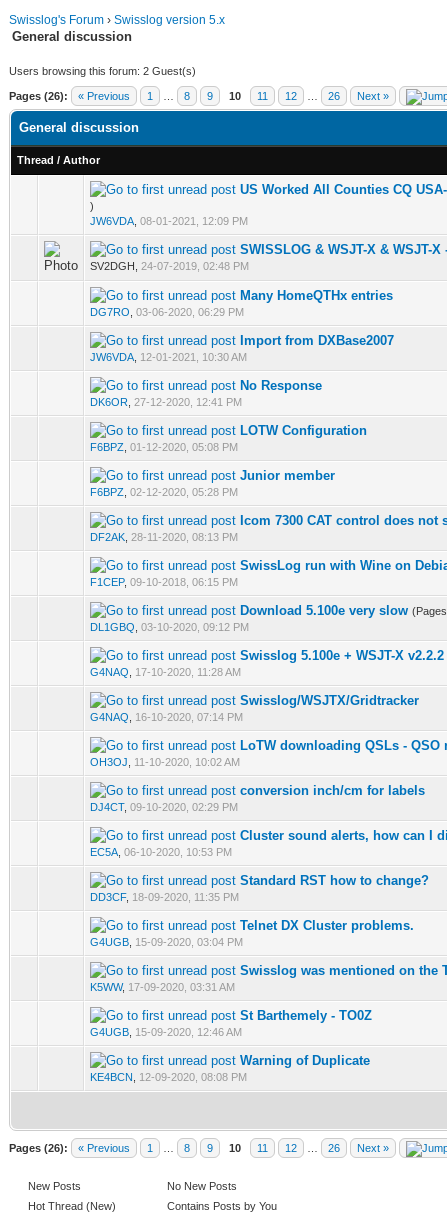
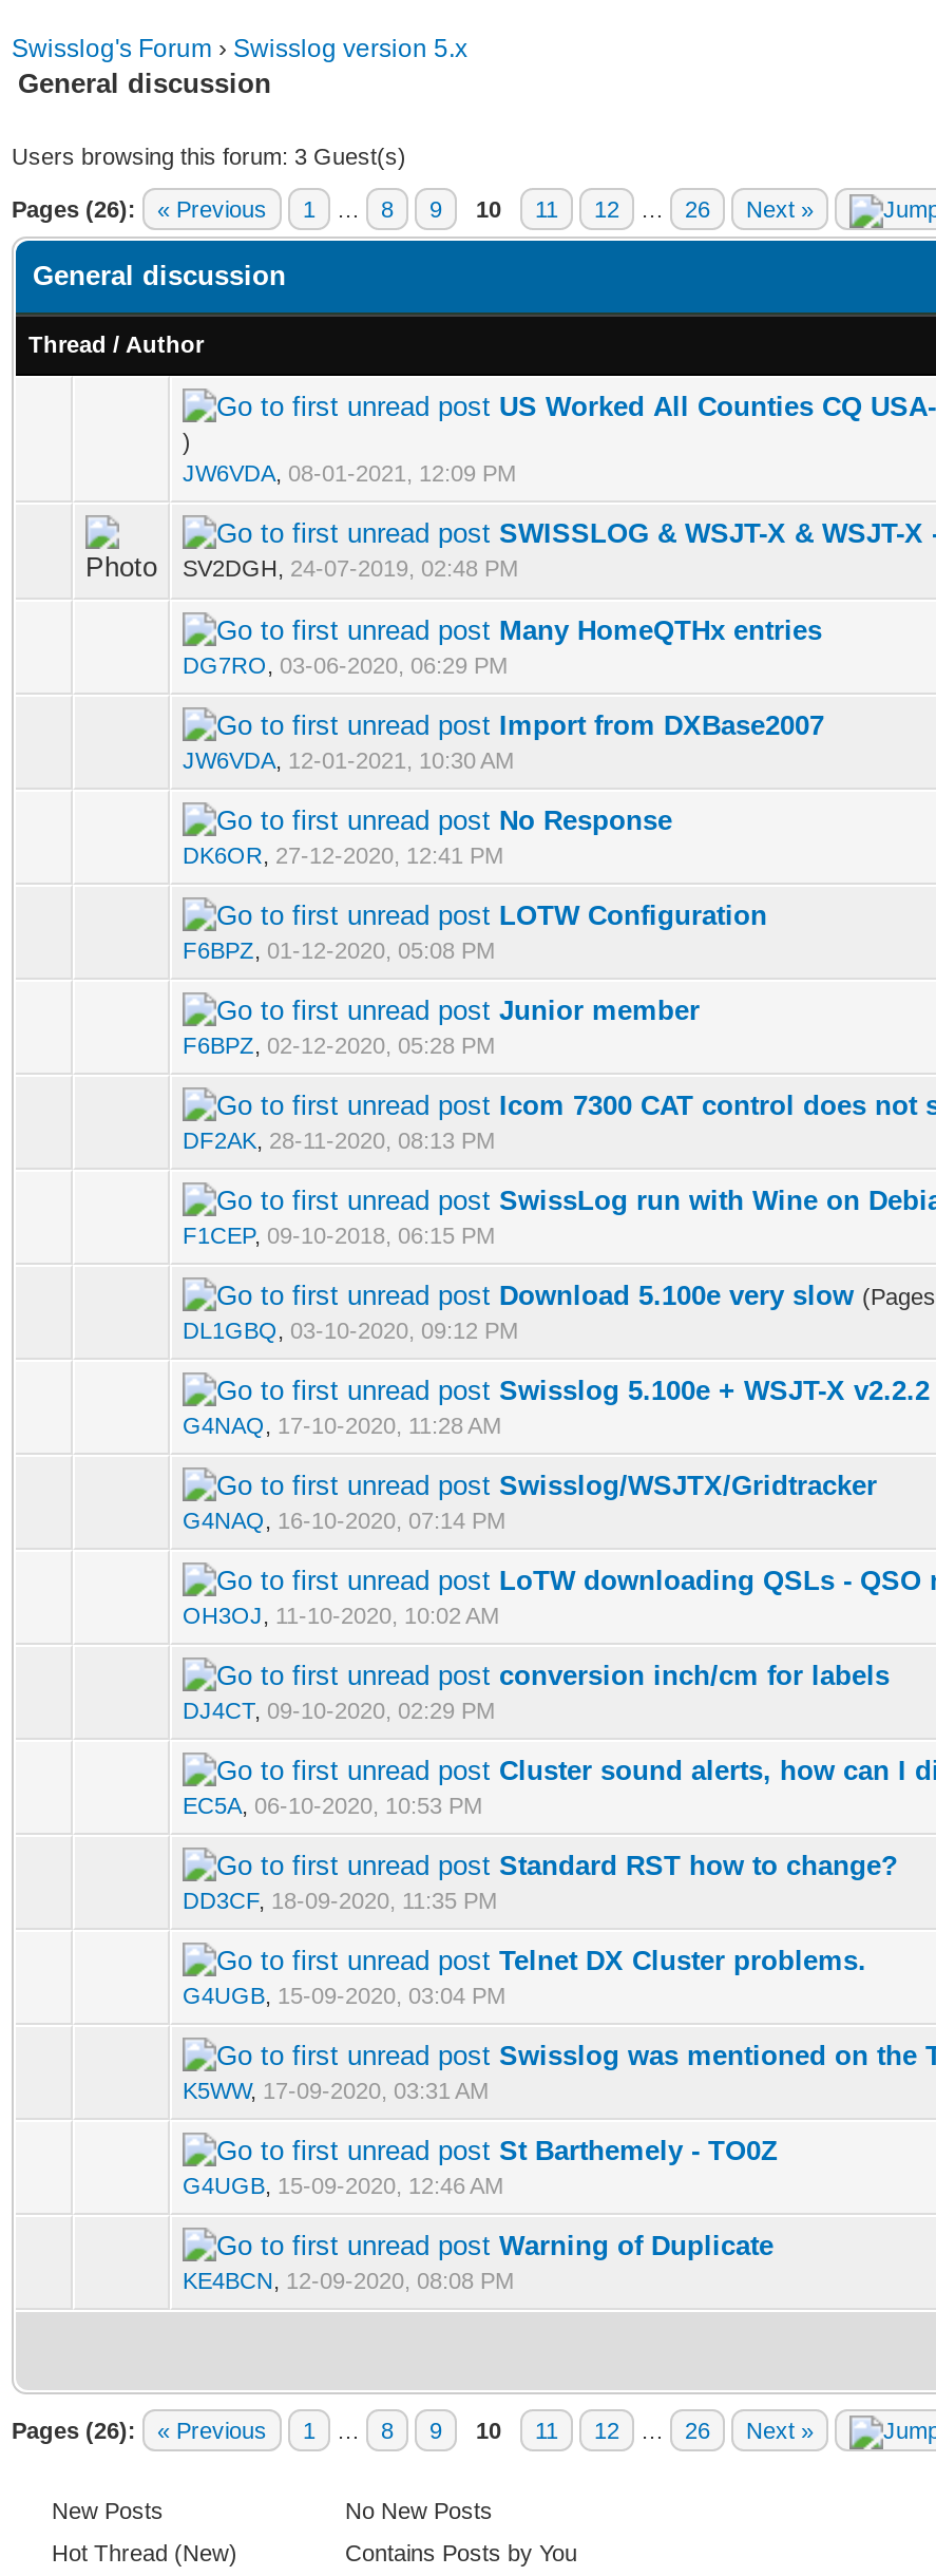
- Users browsing this forum: 2 Guest(s)
+ Users browsing this forum: 3 Guest(s)
